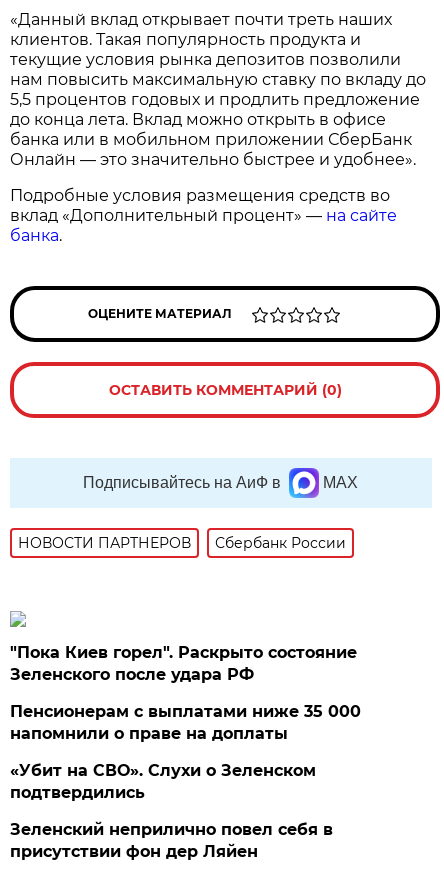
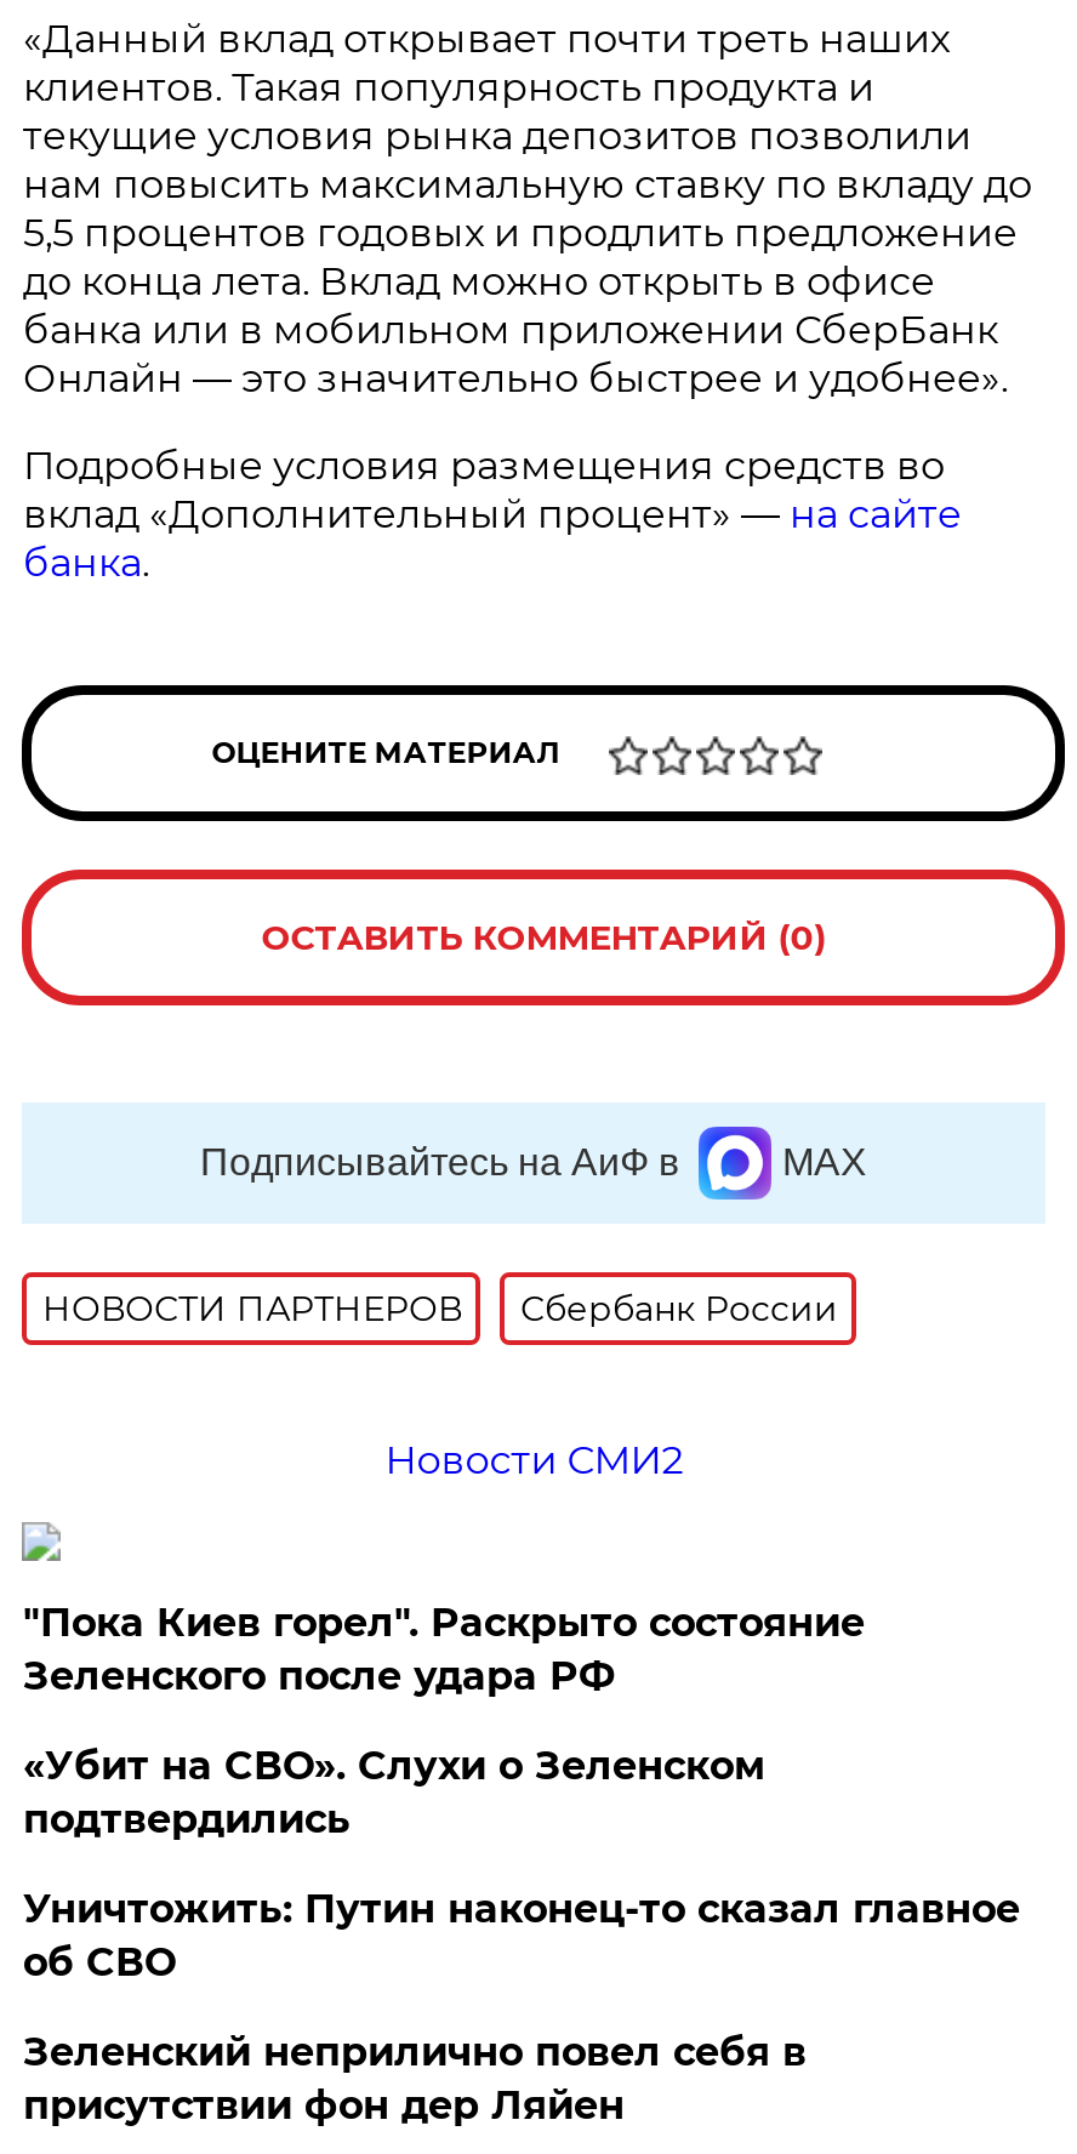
+ Новости СМИ2

- Пенсионерам с выплатами ниже 35 000
- напомнили о праве на доплаты

moved up: «Убит на СВО». Слухи о Зеленском | подтвердились

+ Уничтожить: Путин наконец-то сказал главное
+ об СВО
